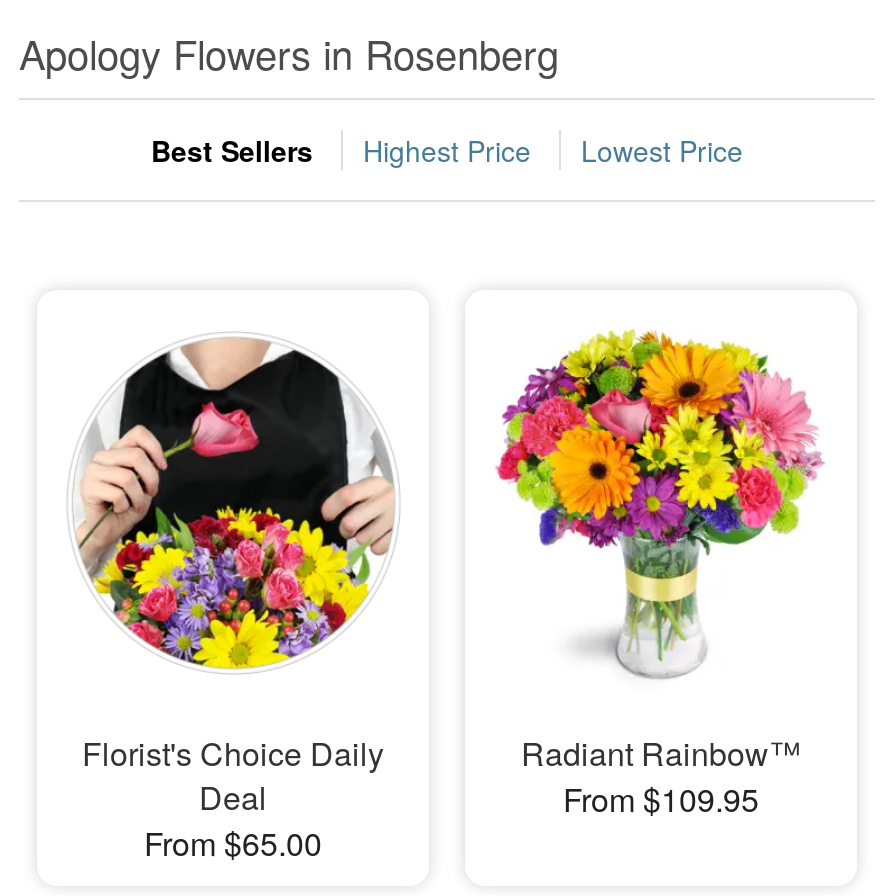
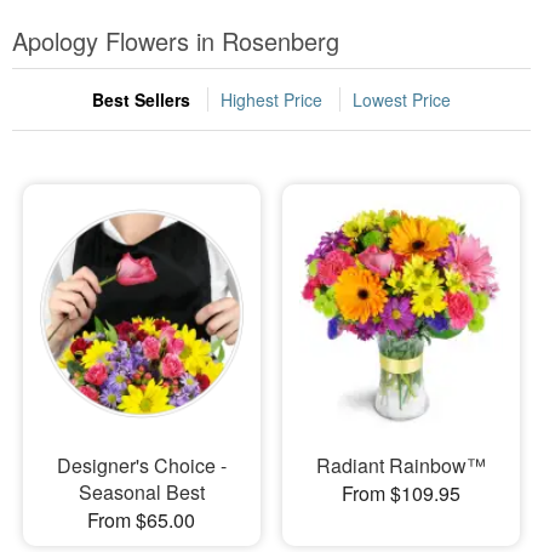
- Florist's Choice Daily
- Deal
+ Designer's Choice -
+ Seasonal Best
